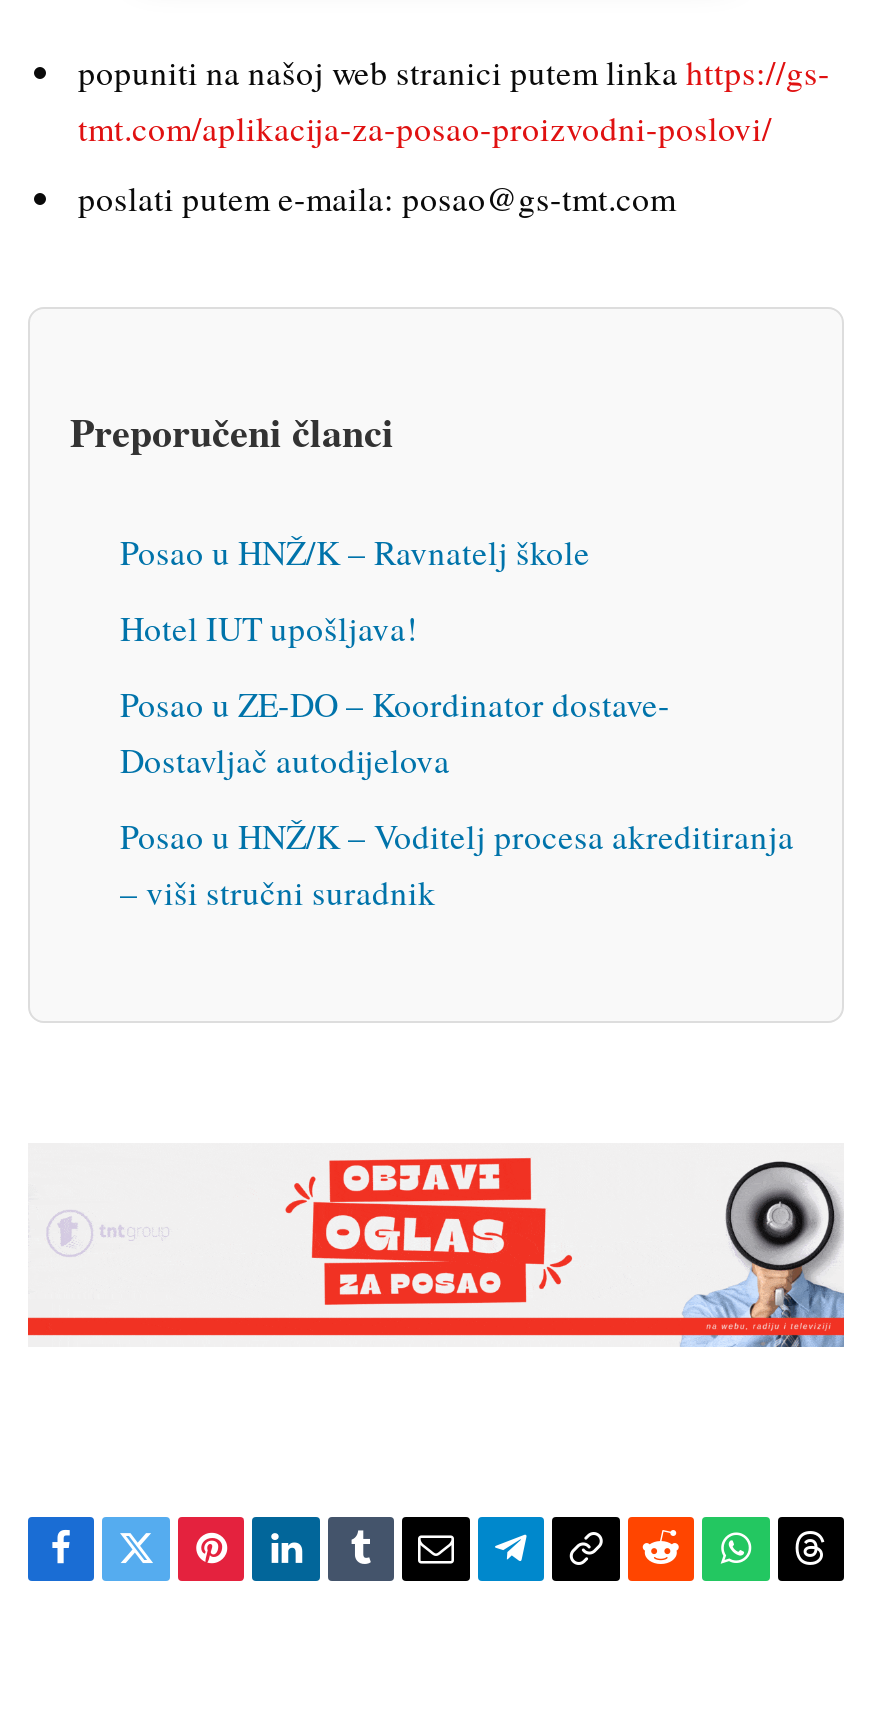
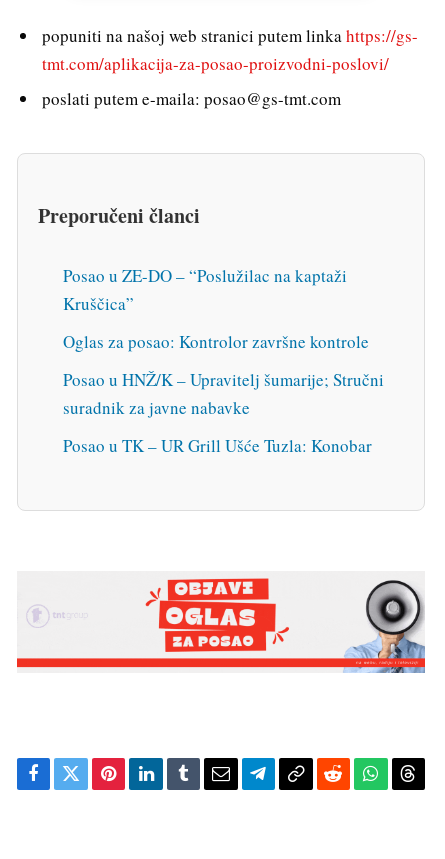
- Posao u HNŽ/K – Ravnatelj škole
+ Posao u ZE-DO – “Poslužilac na kaptaži
+ Kruščica”

- Hotel IUT upošljava!
+ Oglas za posao: Kontrolor završne kontrole

- Posao u ZE-DO – Koordinator dostave-
- Dostavljač autodijelova
+ Posao u HNŽ/K – Upravitelj šumarije; Stručni
+ suradnik za javne nabavke

- Posao u HNŽ/K – Voditelj procesa akreditiranja
- – viši stručni suradnik
+ Posao u TK – UR Grill Ušće Tuzla: Konobar
